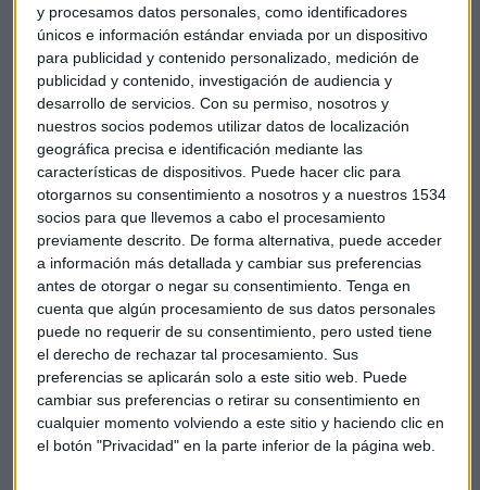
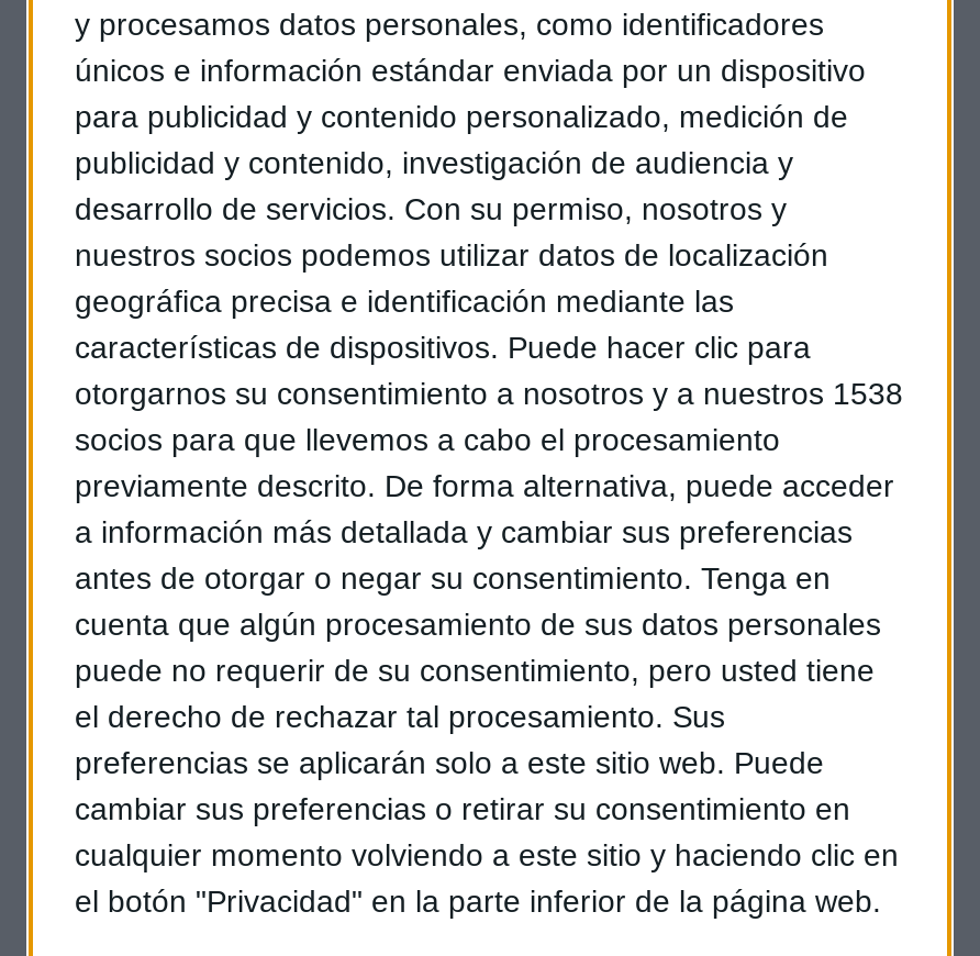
- otorgarnos su consentimiento a nosotros y a nuestros 1534
+ otorgarnos su consentimiento a nosotros y a nuestros 1538
